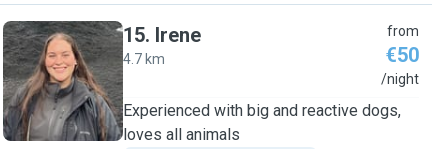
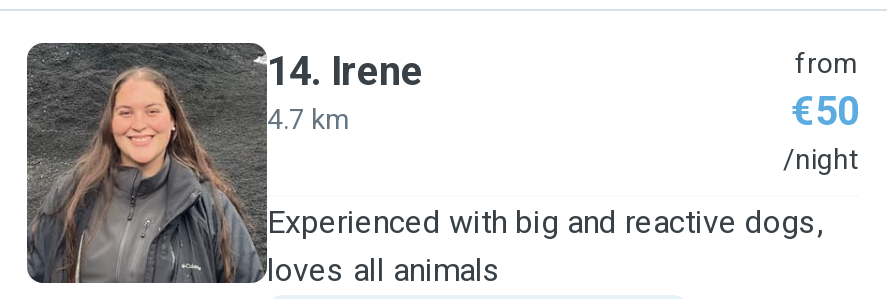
- 15. Irene
+ 14. Irene
